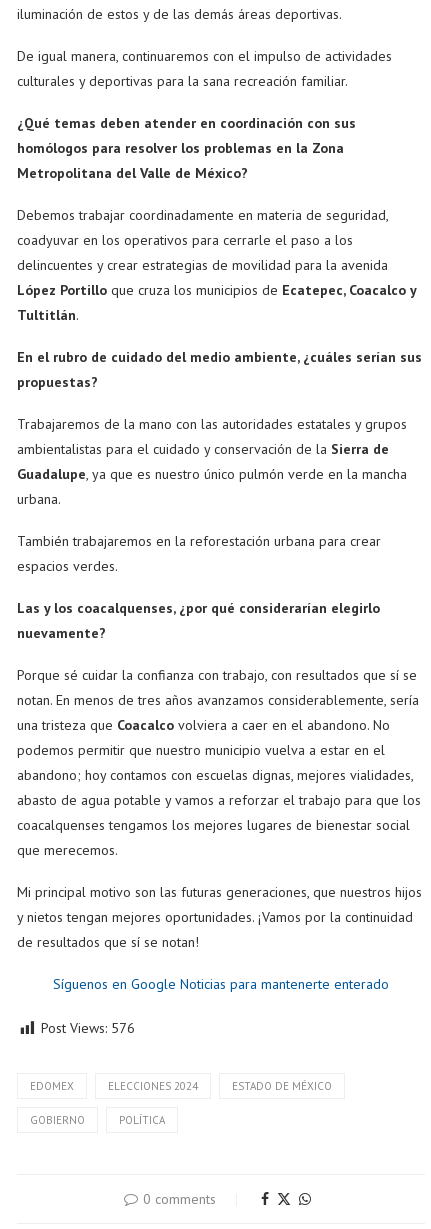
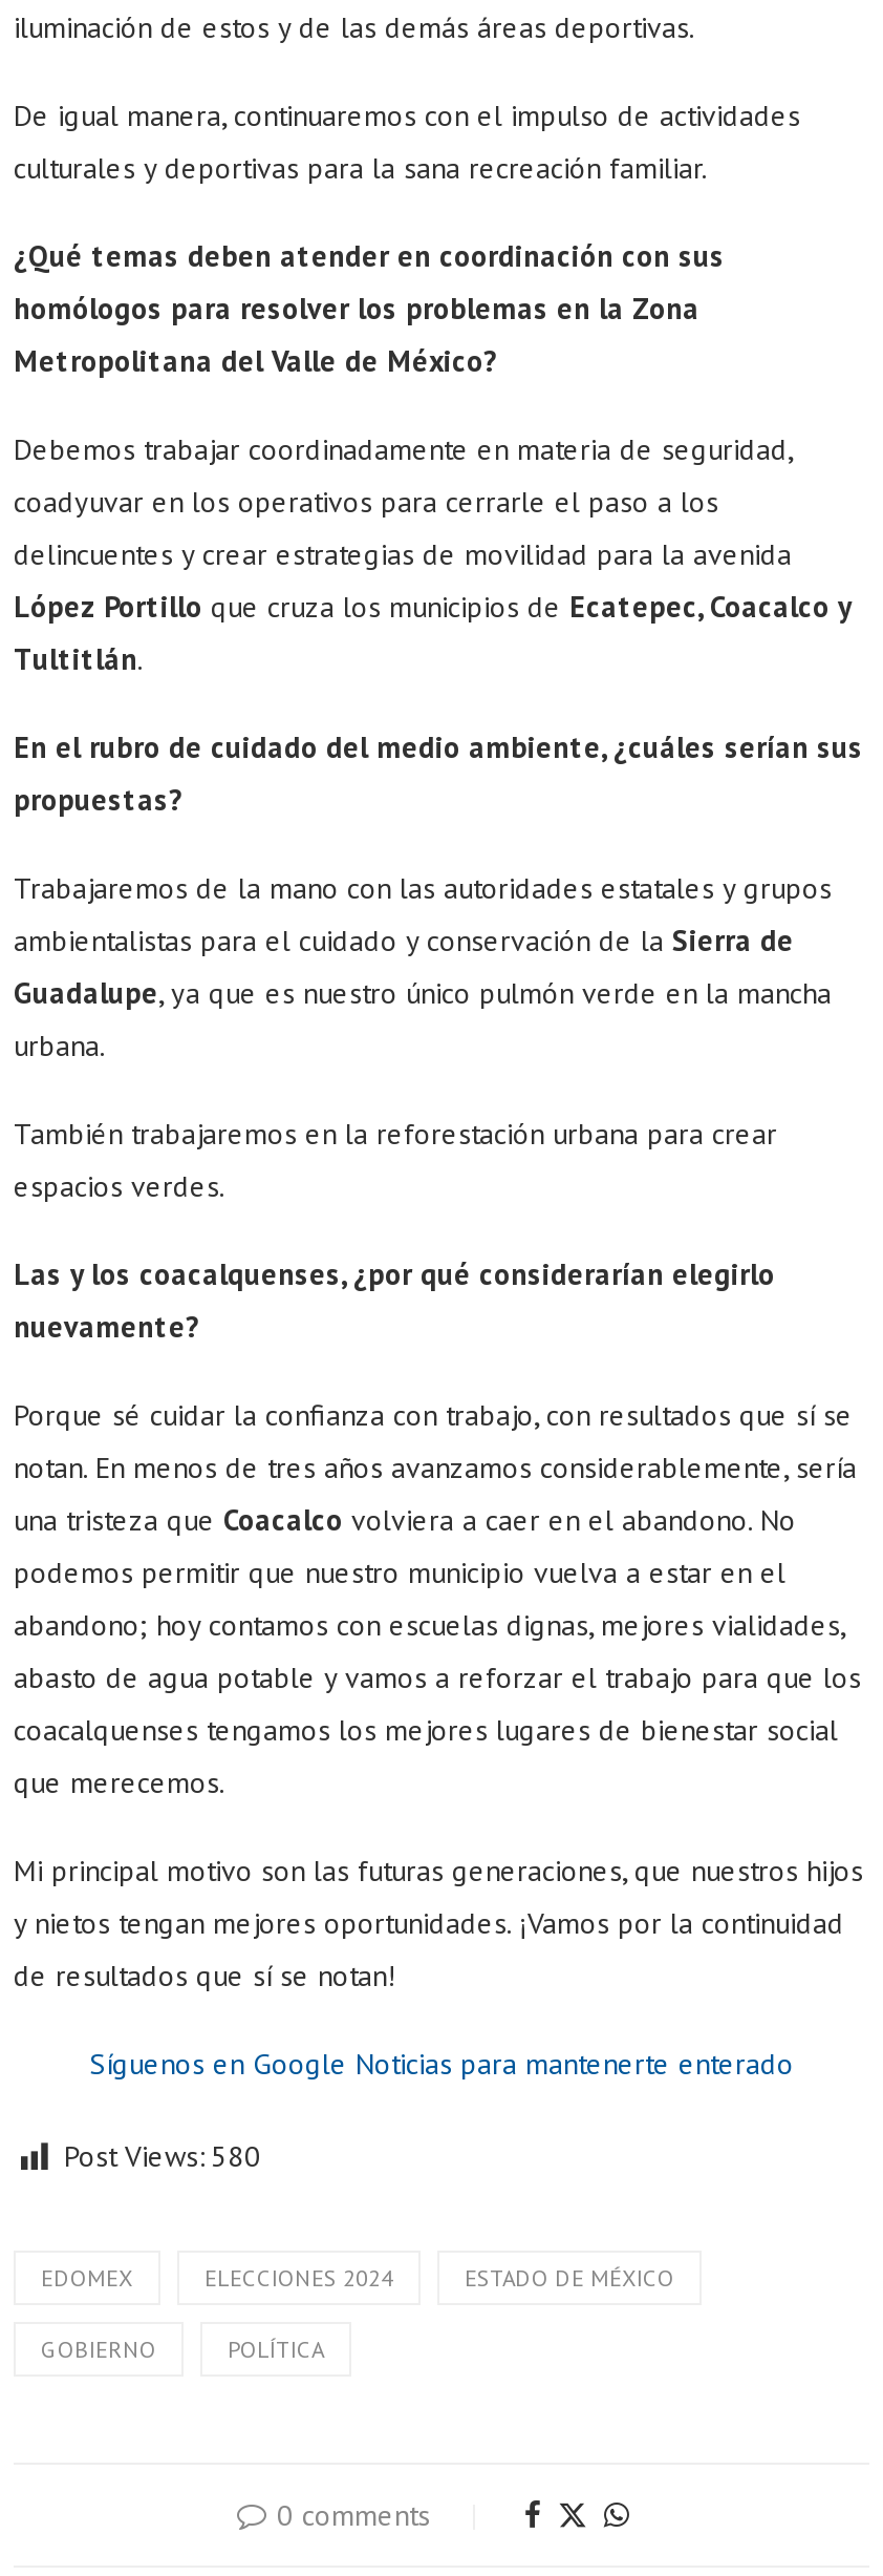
- Post Views: 576
+ Post Views: 580
